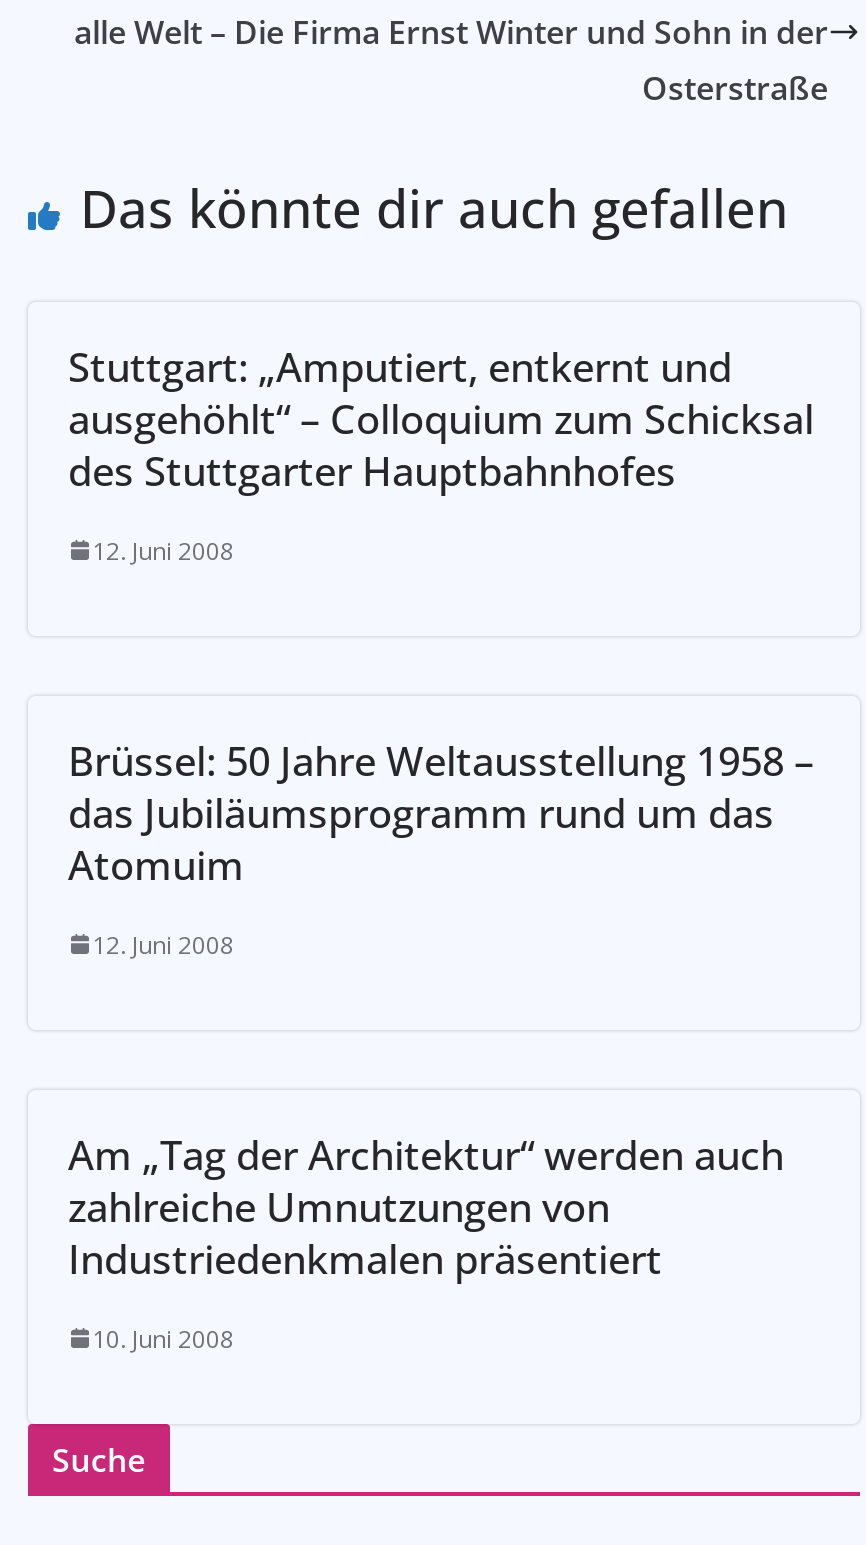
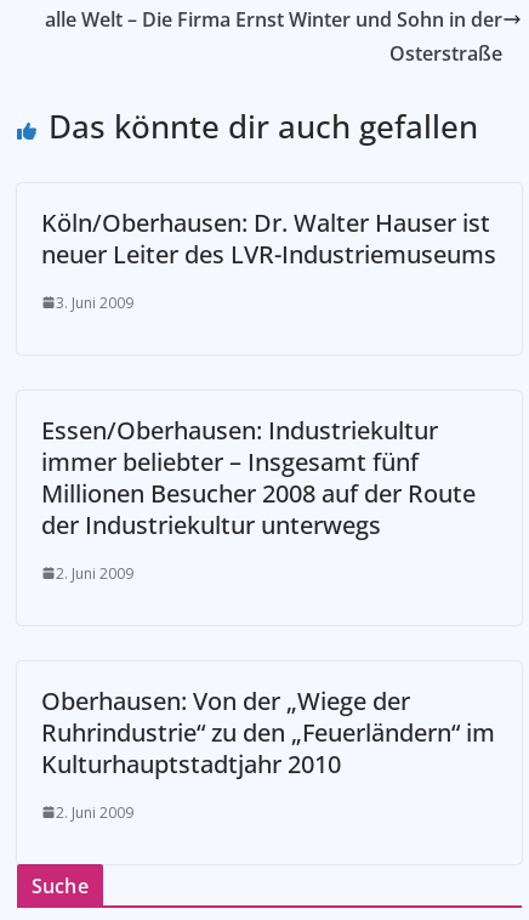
- Stuttgart: „Amputiert, entkernt und
- ausgehöhlt“ – Colloquium zum Schicksal
- des Stuttgarter Hauptbahnhofes
+ Köln/Oberhausen: Dr. Walter Hauser ist
+ neuer Leiter des LVR-Industriemuseums

- 12. Juni 2008
+ 3. Juni 2009

- Brüssel: 50 Jahre Weltausstellung 1958 –
- das Jubiläumsprogramm rund um das
- Atomuim
+ Essen/Oberhausen: Industriekultur
+ immer beliebter – Insgesamt fünf
+ Millionen Besucher 2008 auf der Route
+ der Industriekultur unterwegs

- 12. Juni 2008
+ 2. Juni 2009

- Am „Tag der Architektur“ werden auch
- zahlreiche Umnutzungen von
- Industriedenkmalen präsentiert
+ Oberhausen: Von der „Wiege der
+ Ruhrindustrie“ zu den „Feuerländern“ im
+ Kulturhauptstadtjahr 2010

- 10. Juni 2008
+ 2. Juni 2009
